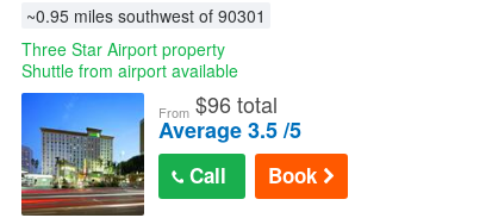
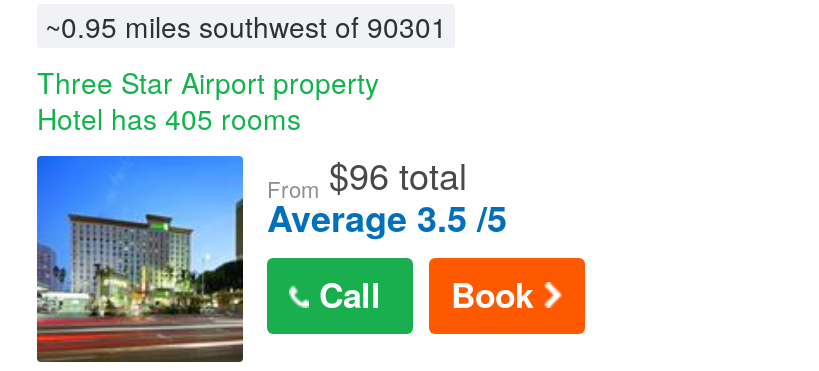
- Shuttle from airport available
+ Hotel has 405 rooms
